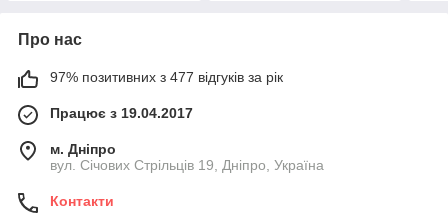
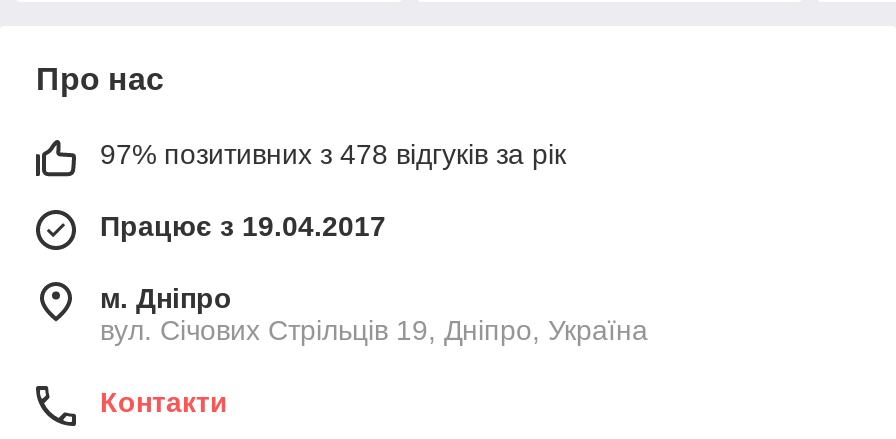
- 97% позитивних з 477 відгуків за рік
+ 97% позитивних з 478 відгуків за рік
